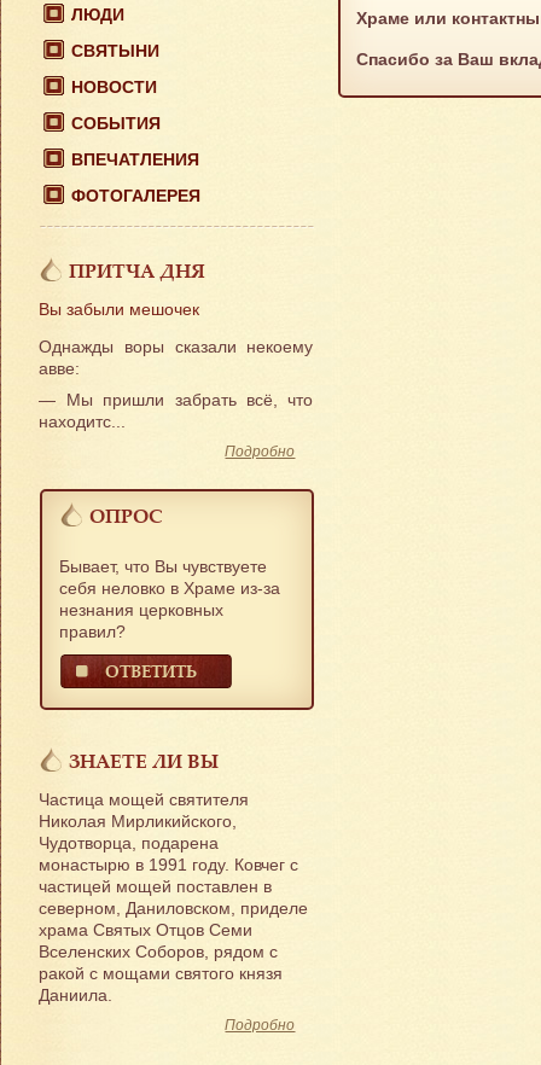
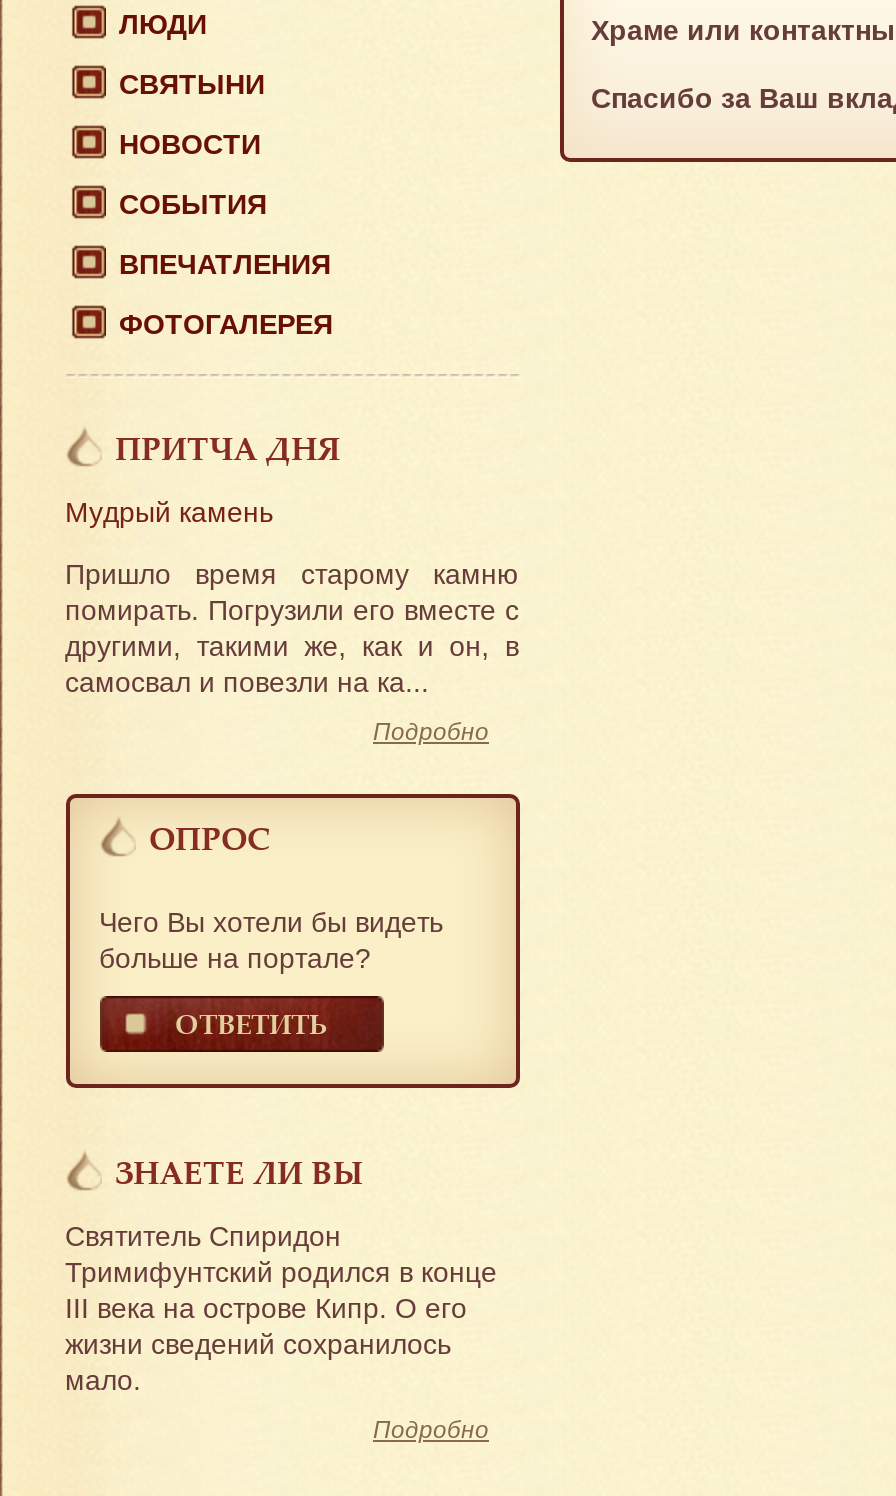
- Вы забыли мешочек
- Однажды воры сказали некоему
- авве:
- — Мы пришли забрать всё, что
- находитс...
+ Мудрый камень
+ Пришло время старому камню
+ помирать. Погрузили его вместе с
+ другими, такими же, как и он, в
+ самосвал и повезли на ка...

- Бывает, что Вы чувствуете
- себя неловко в Храме из-за
- незнания церковных
- правил?
+ Чего Вы хотели бы видеть
+ больше на портале?

- Частица мощей святителя
- Николая Мирликийского,
- Чудотворца, подарена
- монастырю в 1991 году. Ковчег с
- частицей мощей поставлен в
- северном, Даниловском, приделе
- храма Святых Отцов Семи
- Вселенских Соборов, рядом с
- ракой с мощами святого князя
- Даниила.
+ Святитель Спиридон
+ Тримифунтский родился в конце
+ III века на острове Кипр. О его
+ жизни сведений сохранилось
+ мало.
